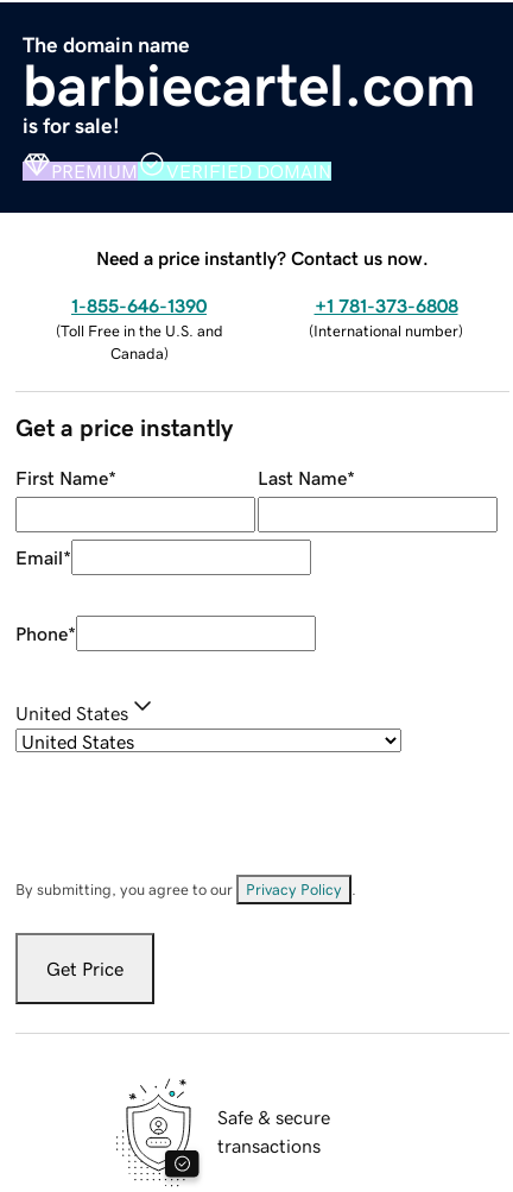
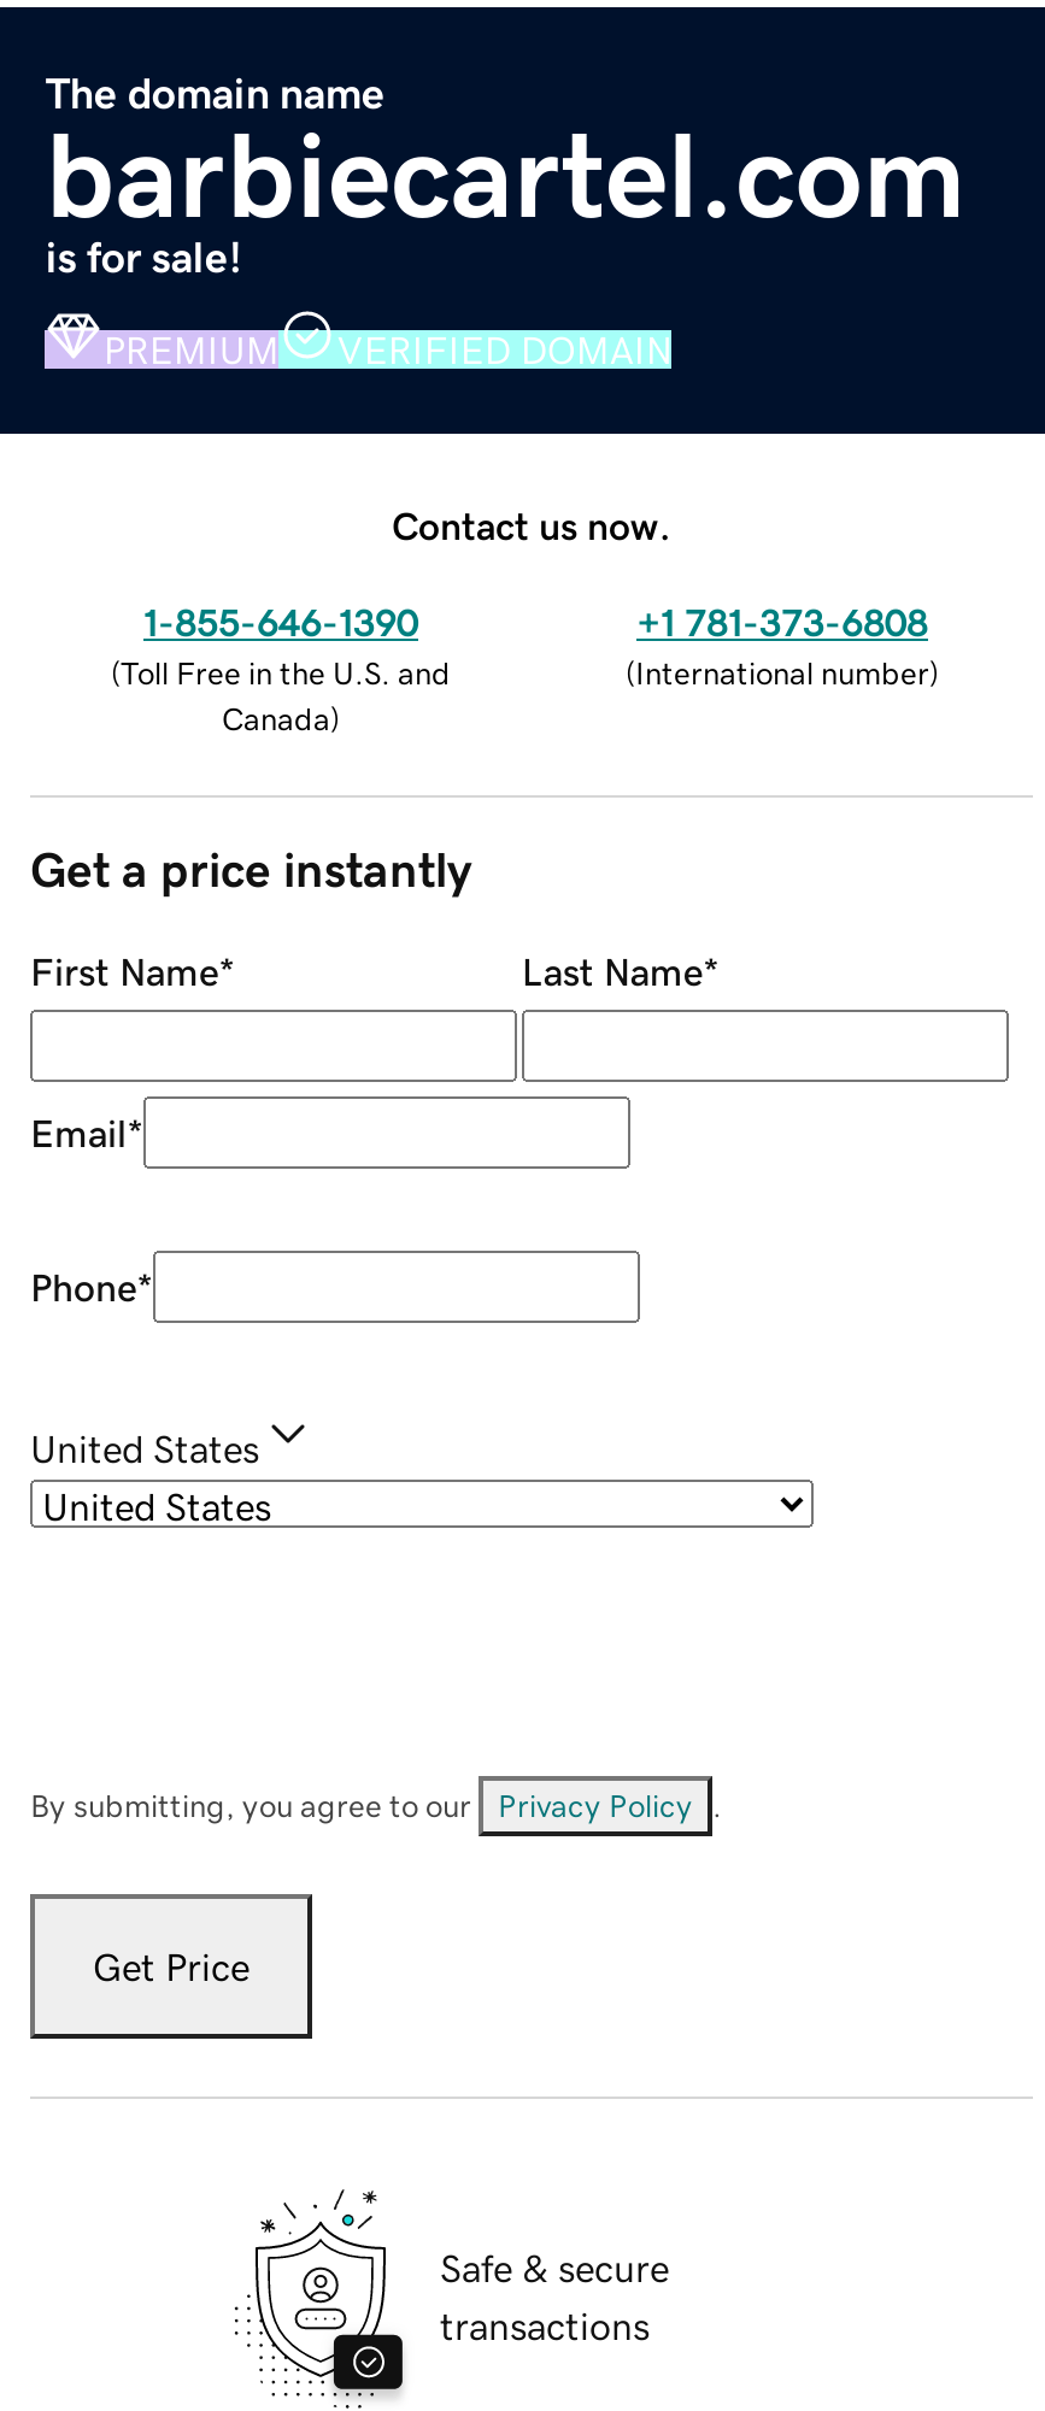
- Need a price instantly? Contact us now.
+ Contact us now.
